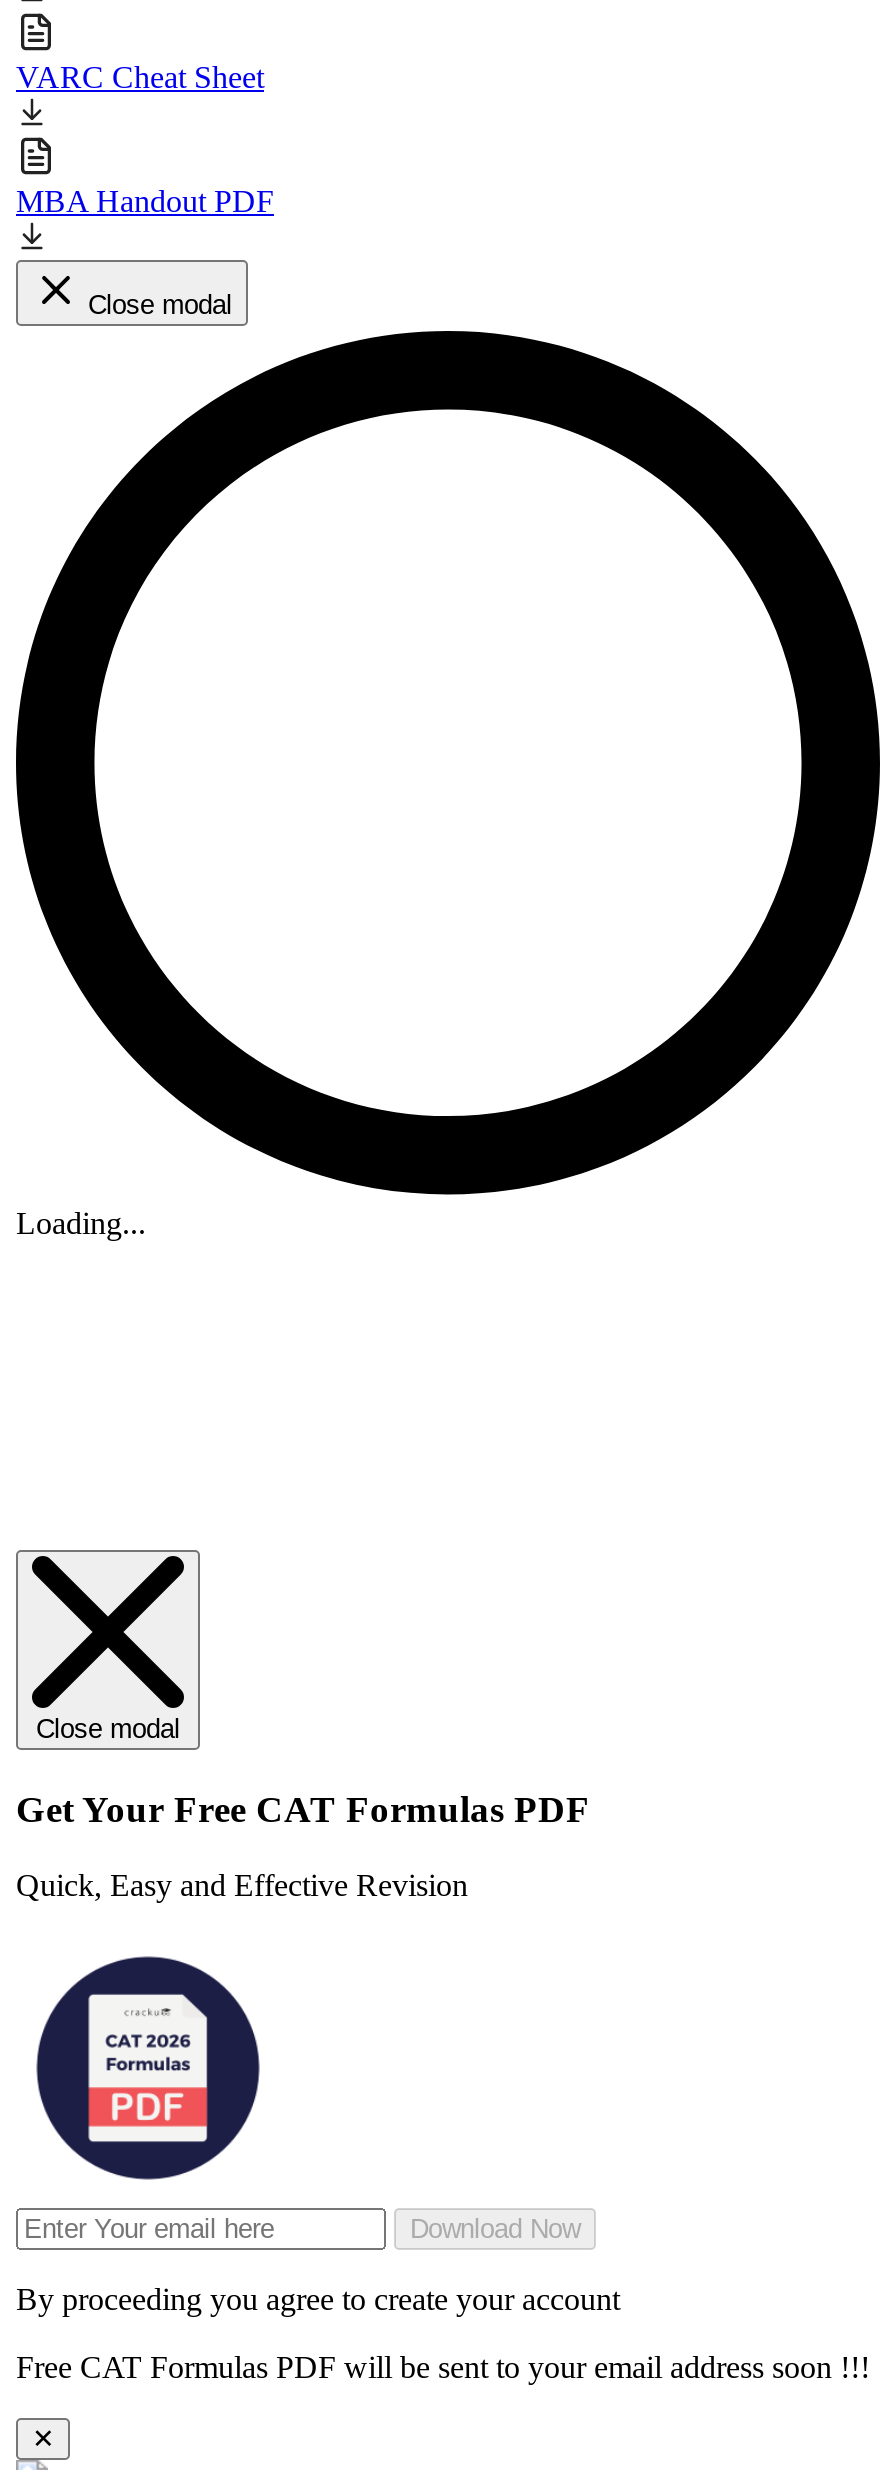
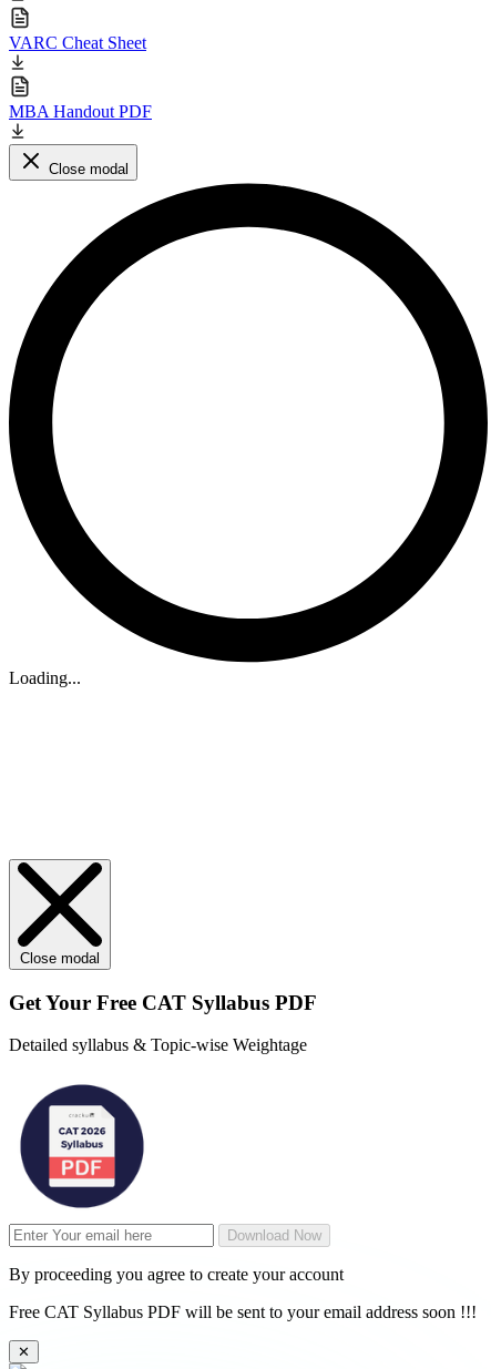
- Get Your Free CAT Formulas PDF
+ Get Your Free CAT Syllabus PDF

- Quick, Easy and Effective Revision
+ Detailed syllabus & Topic-wise Weightage

- Free CAT Formulas PDF will be sent to your email address soon !!!
+ Free CAT Syllabus PDF will be sent to your email address soon !!!
